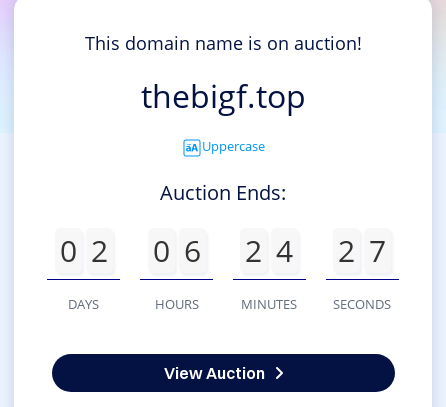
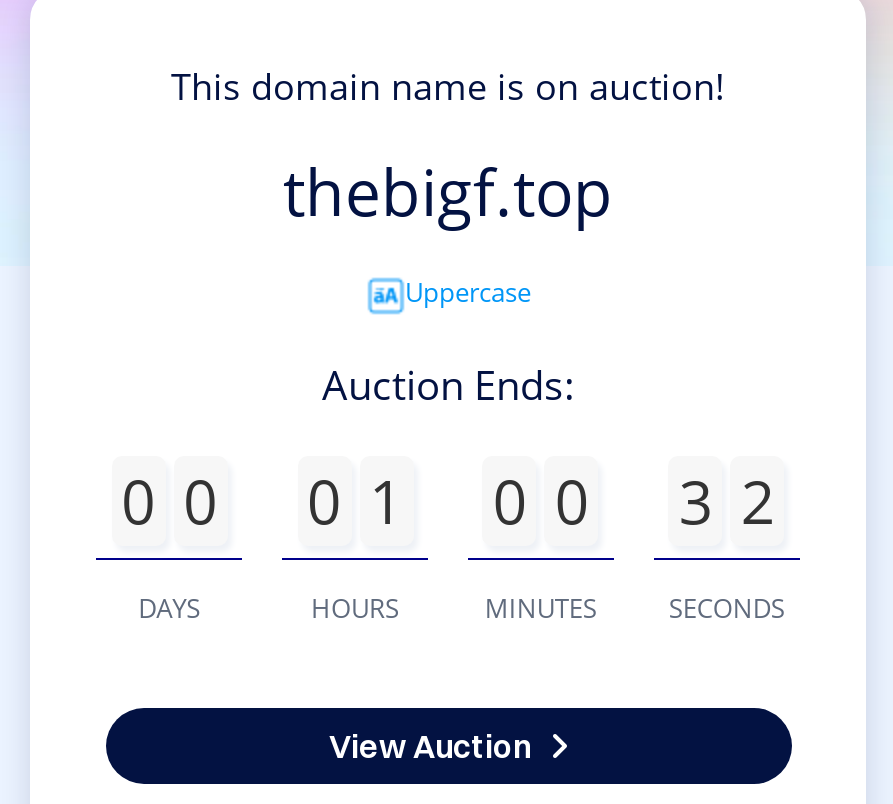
- 0 2
+ 0 0

- 0 6
+ 0 1

- 2 4
+ 0 0

- 2 7
+ 3 2
